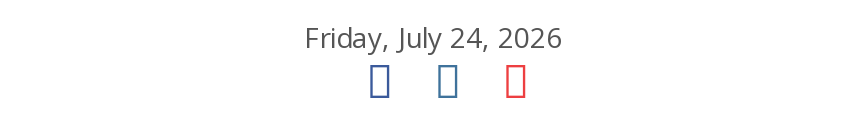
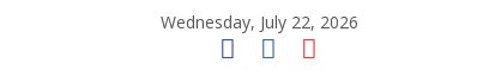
- Friday, July 24, 2026
+ Wednesday, July 22, 2026
